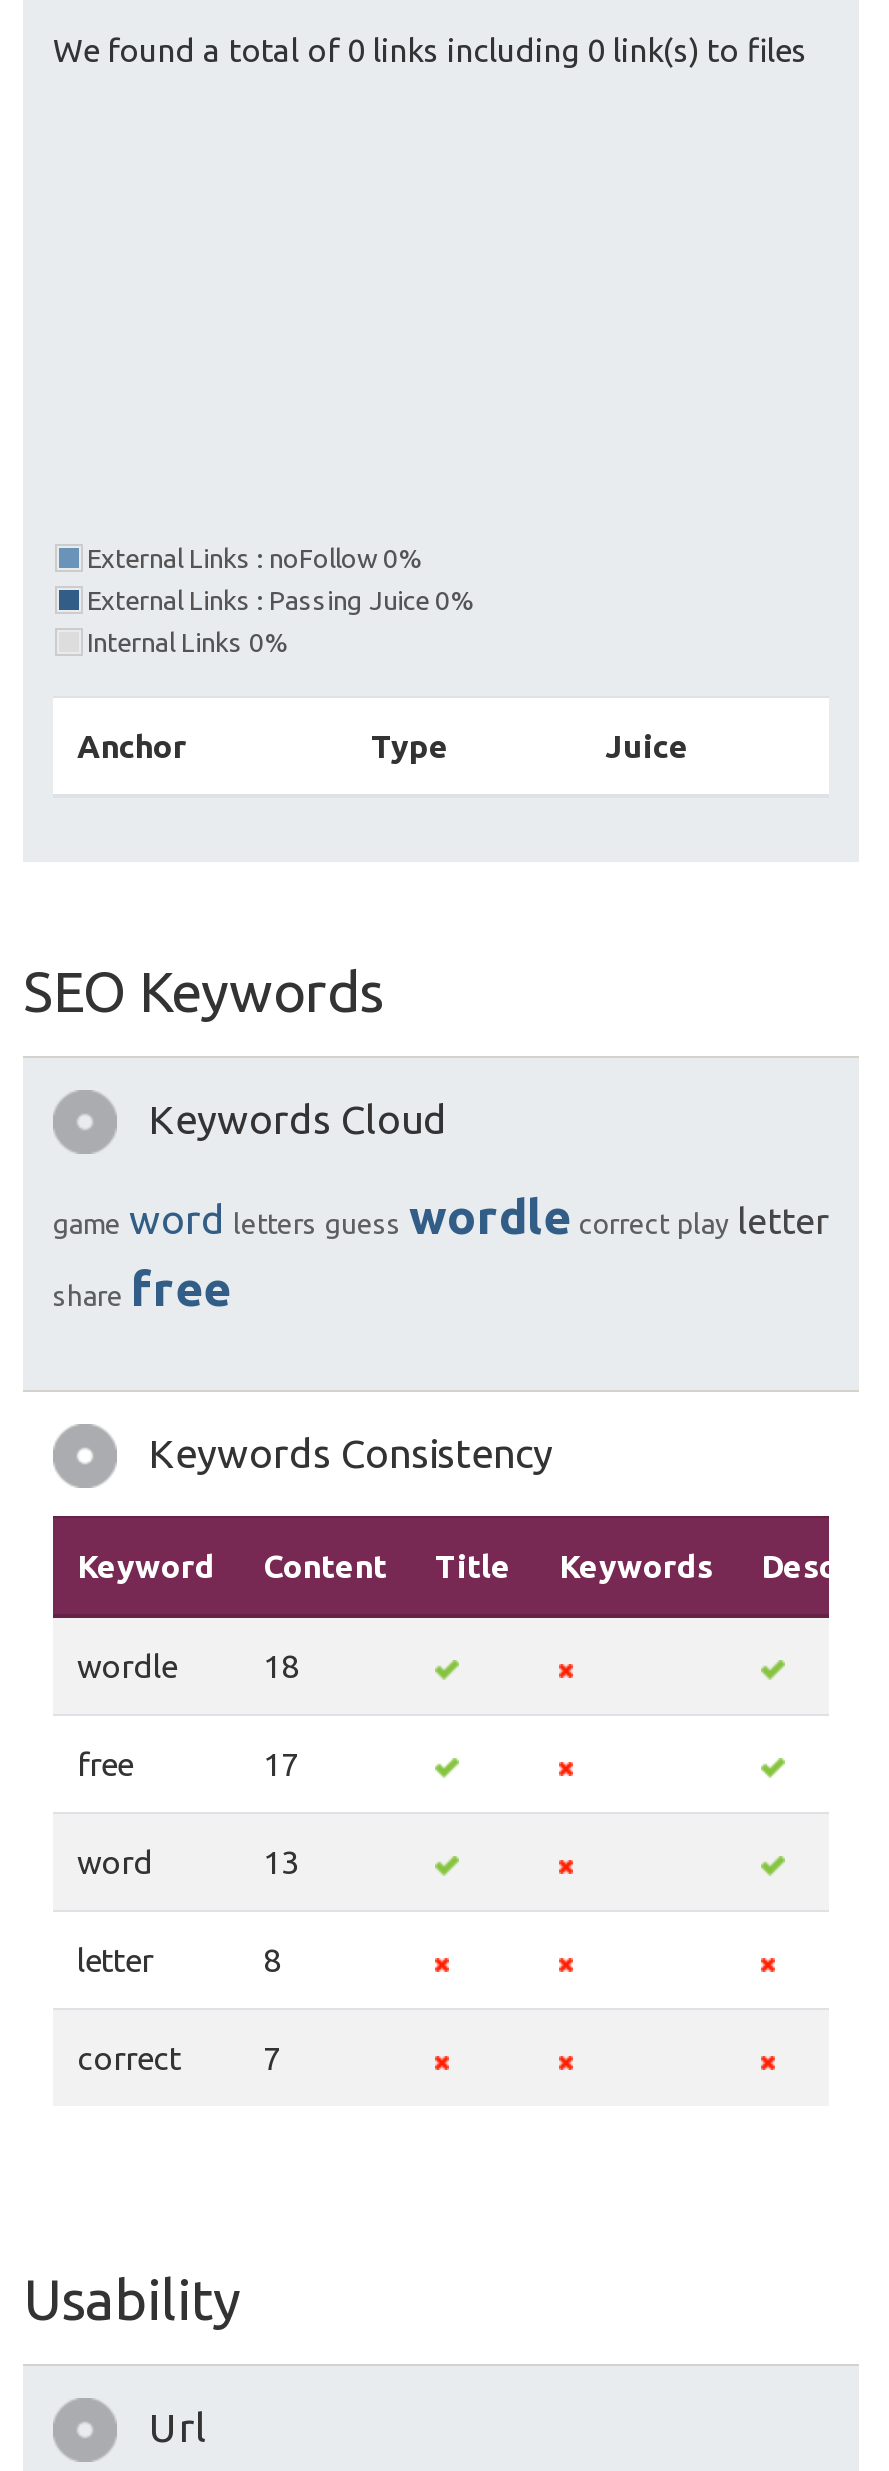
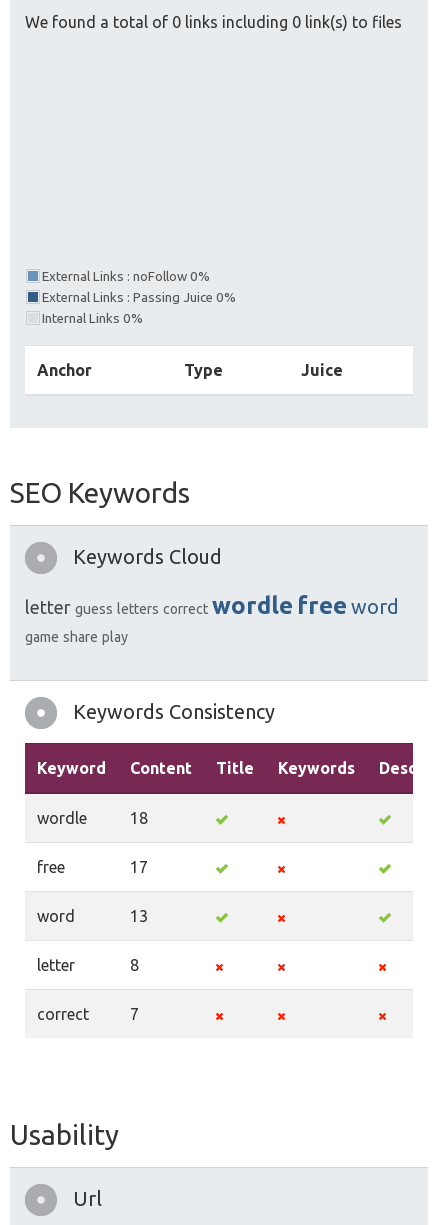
- game word letters guess wordle correct play letter
- share free
+ letter guess letters correct wordle free word
+ game share play
